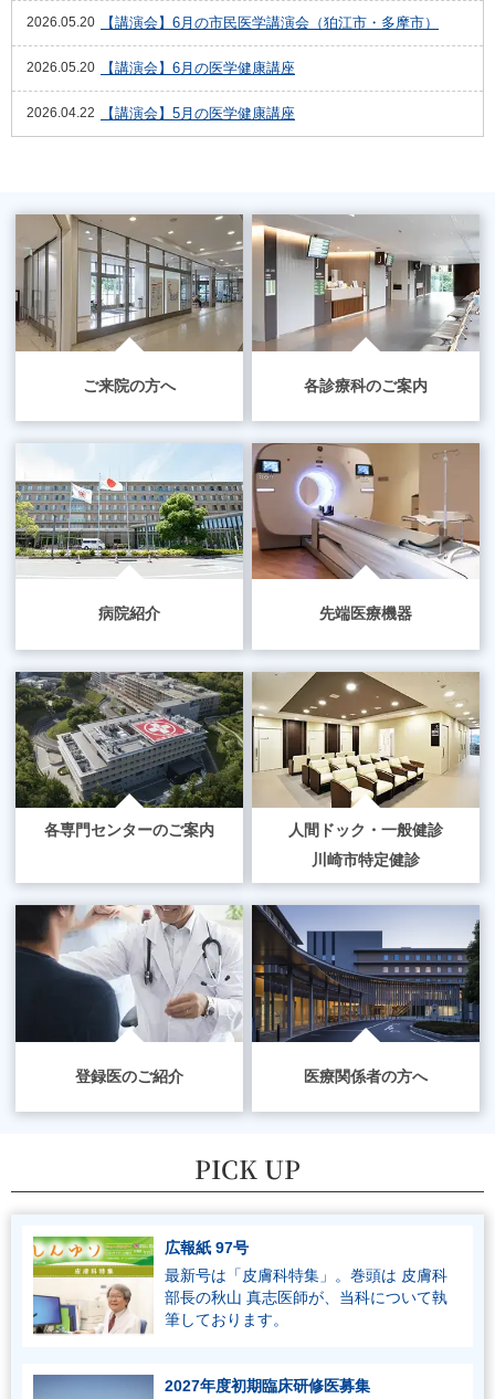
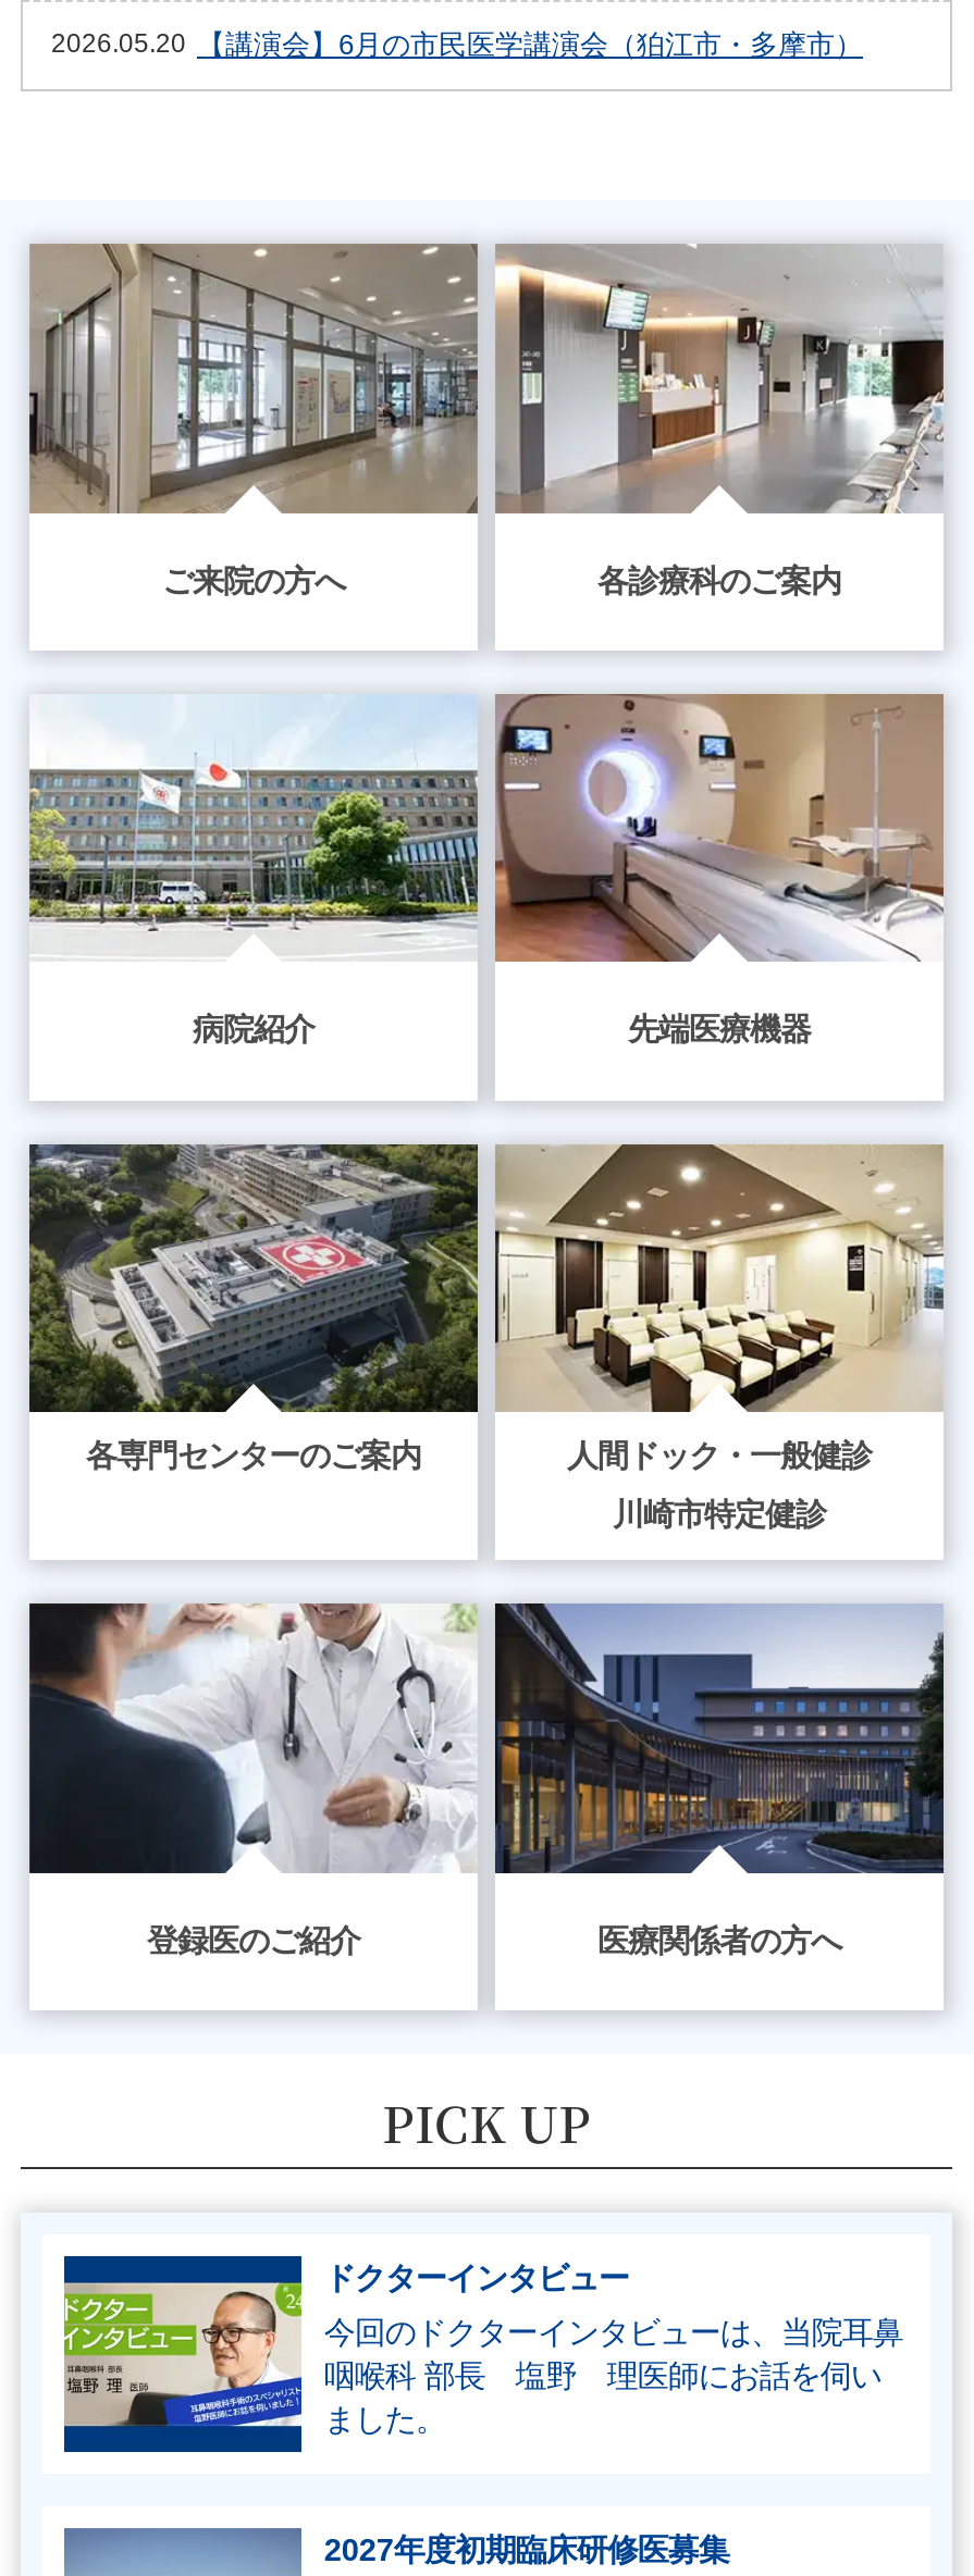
- 2026.05.20 【講演会】6月の医学健康講座
- 2026.04.22 【講演会】5月の医学健康講座

- [image]
- 広報紙 97号
+ [image]
+ ドクターインタビュー

- 最新号は「皮膚科特集」。巻頭は 皮膚科
- 部長の秋山 真志医師が、当科について執
- 筆しております。
+ 今回のドクターインタビューは、当院耳鼻
+ 咽喉科 部長 塩野 理医師にお話を伺い
+ ました。
